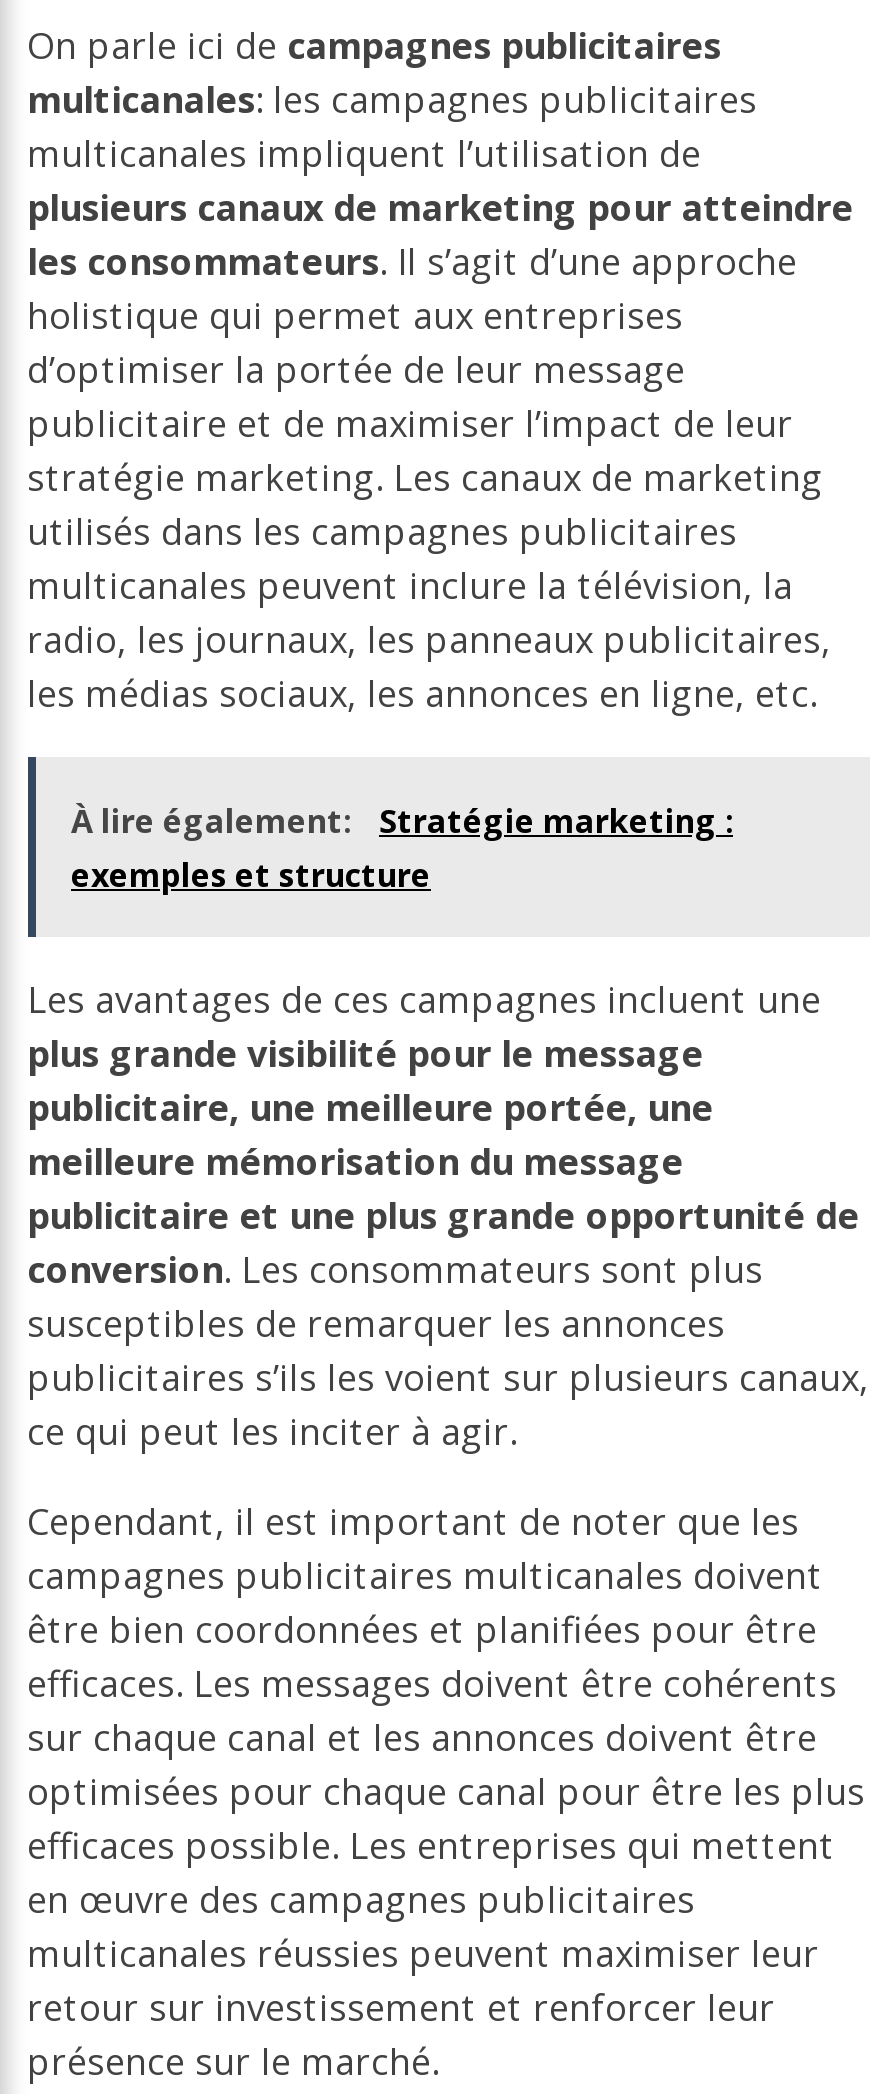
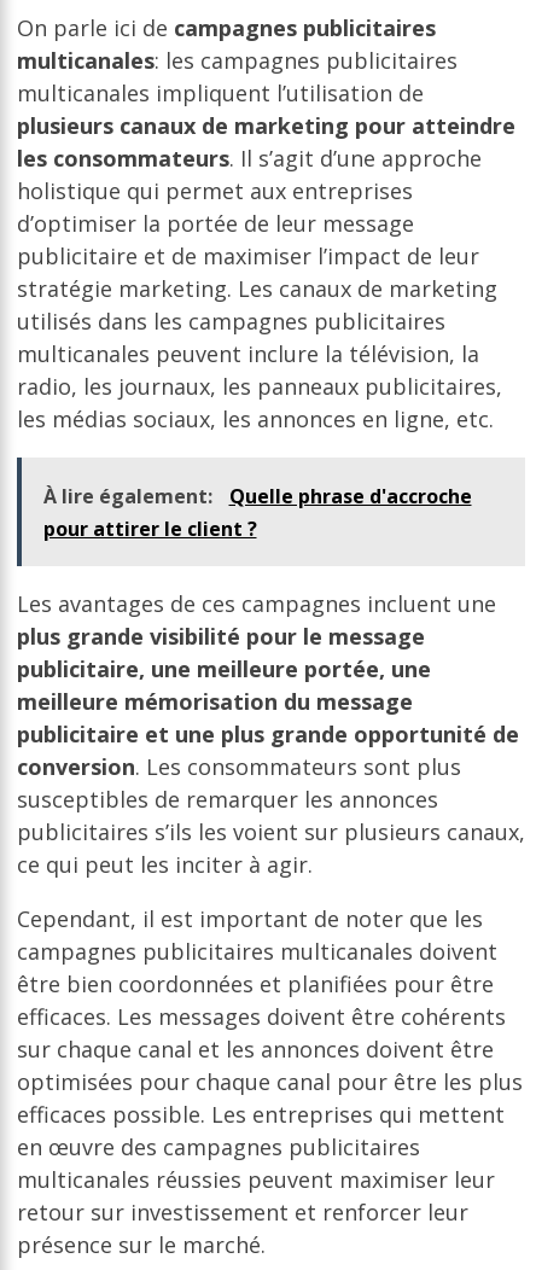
- À lire également: Stratégie marketing :
- exemples et structure
+ À lire également: Quelle phrase d'accroche
+ pour attirer le client ?
